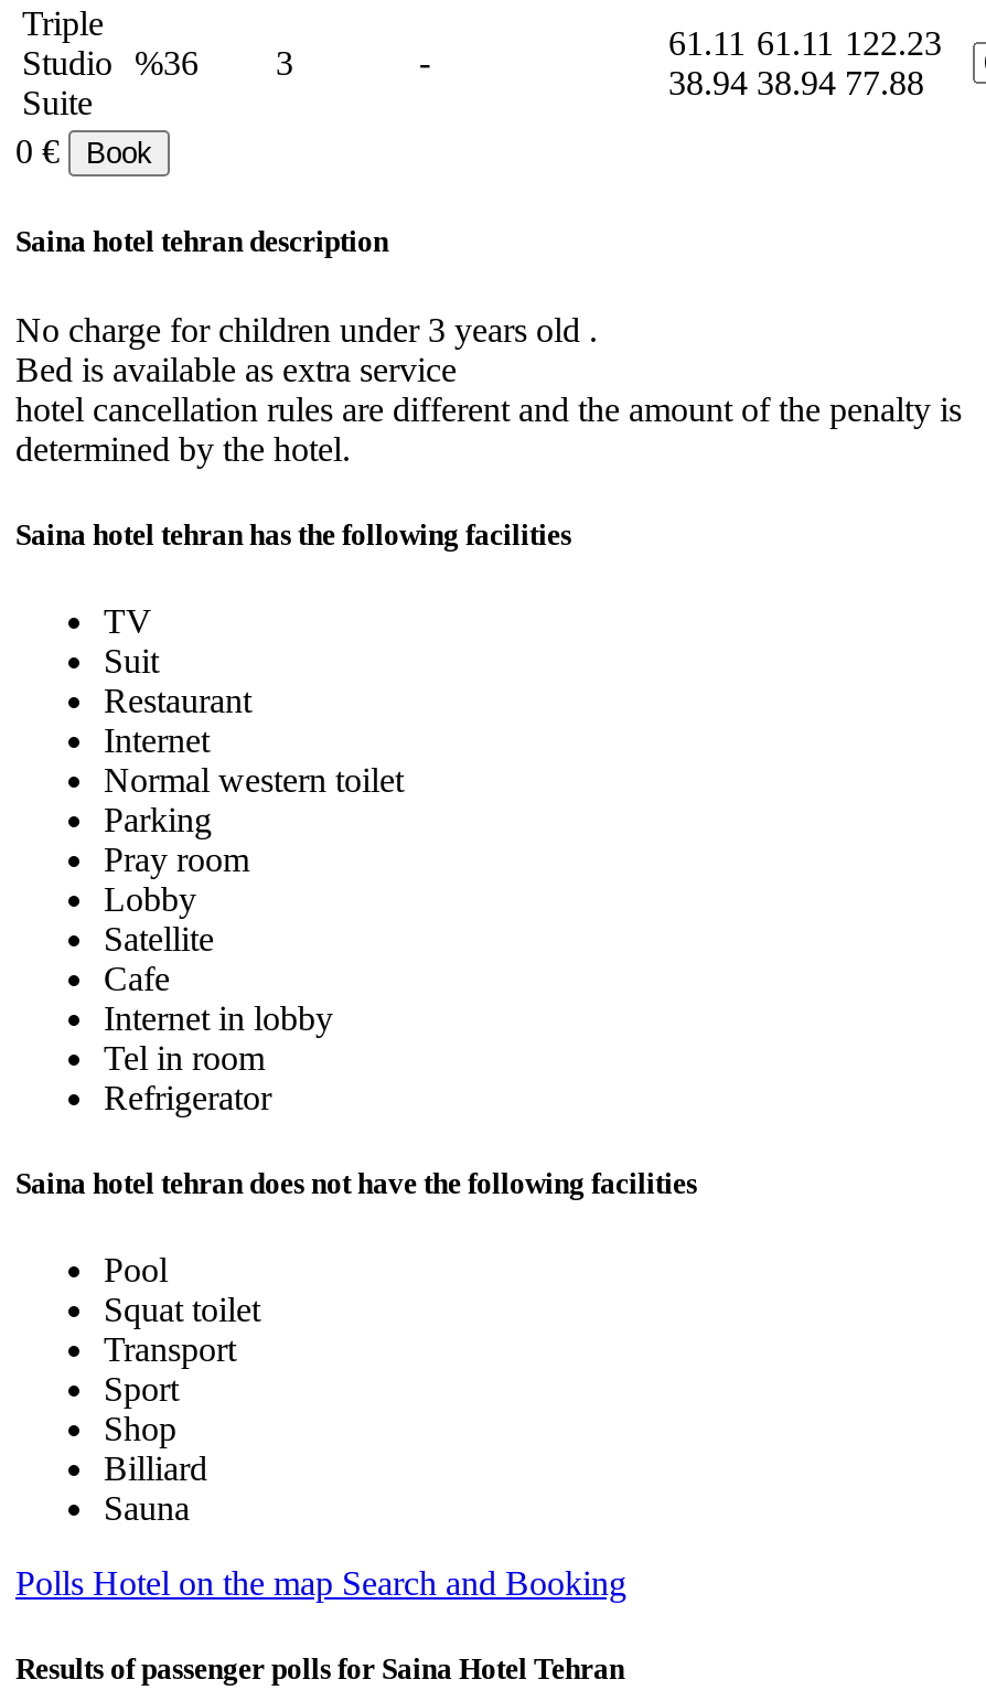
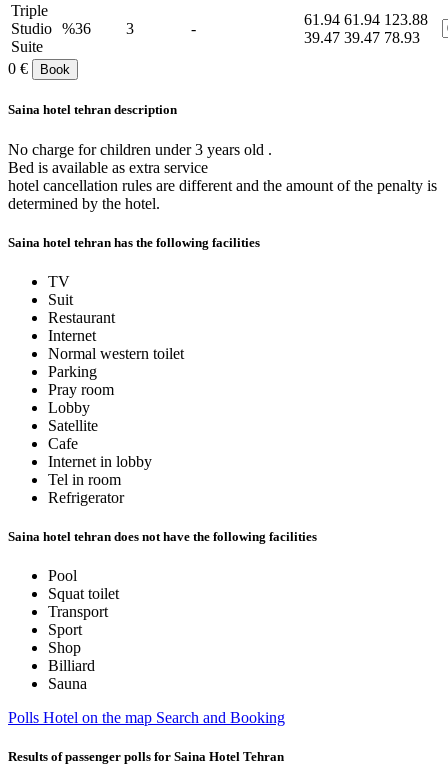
- 61.11
+ 61.94

- 61.11
+ 61.94

- 122.23
+ 123.88

- 38.94
+ 39.47

- 38.94
+ 39.47

- 77.88
+ 78.93
